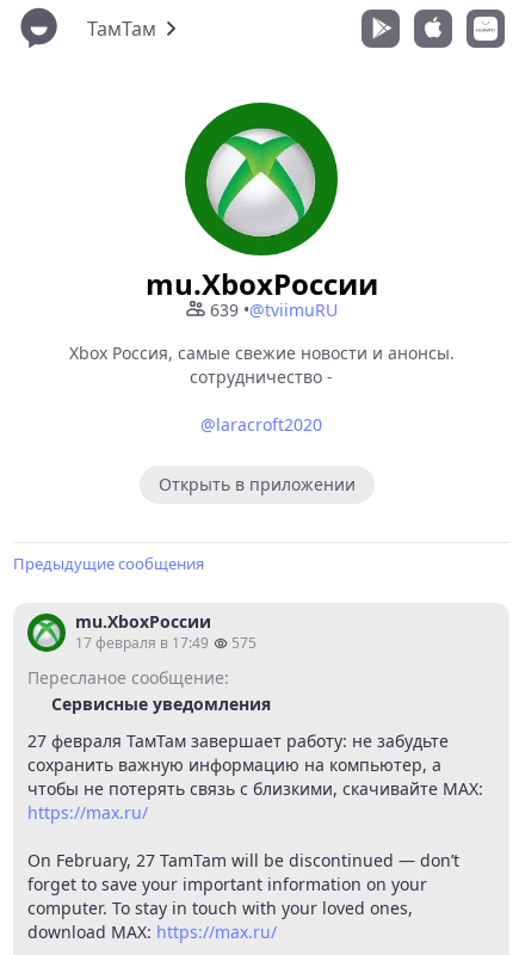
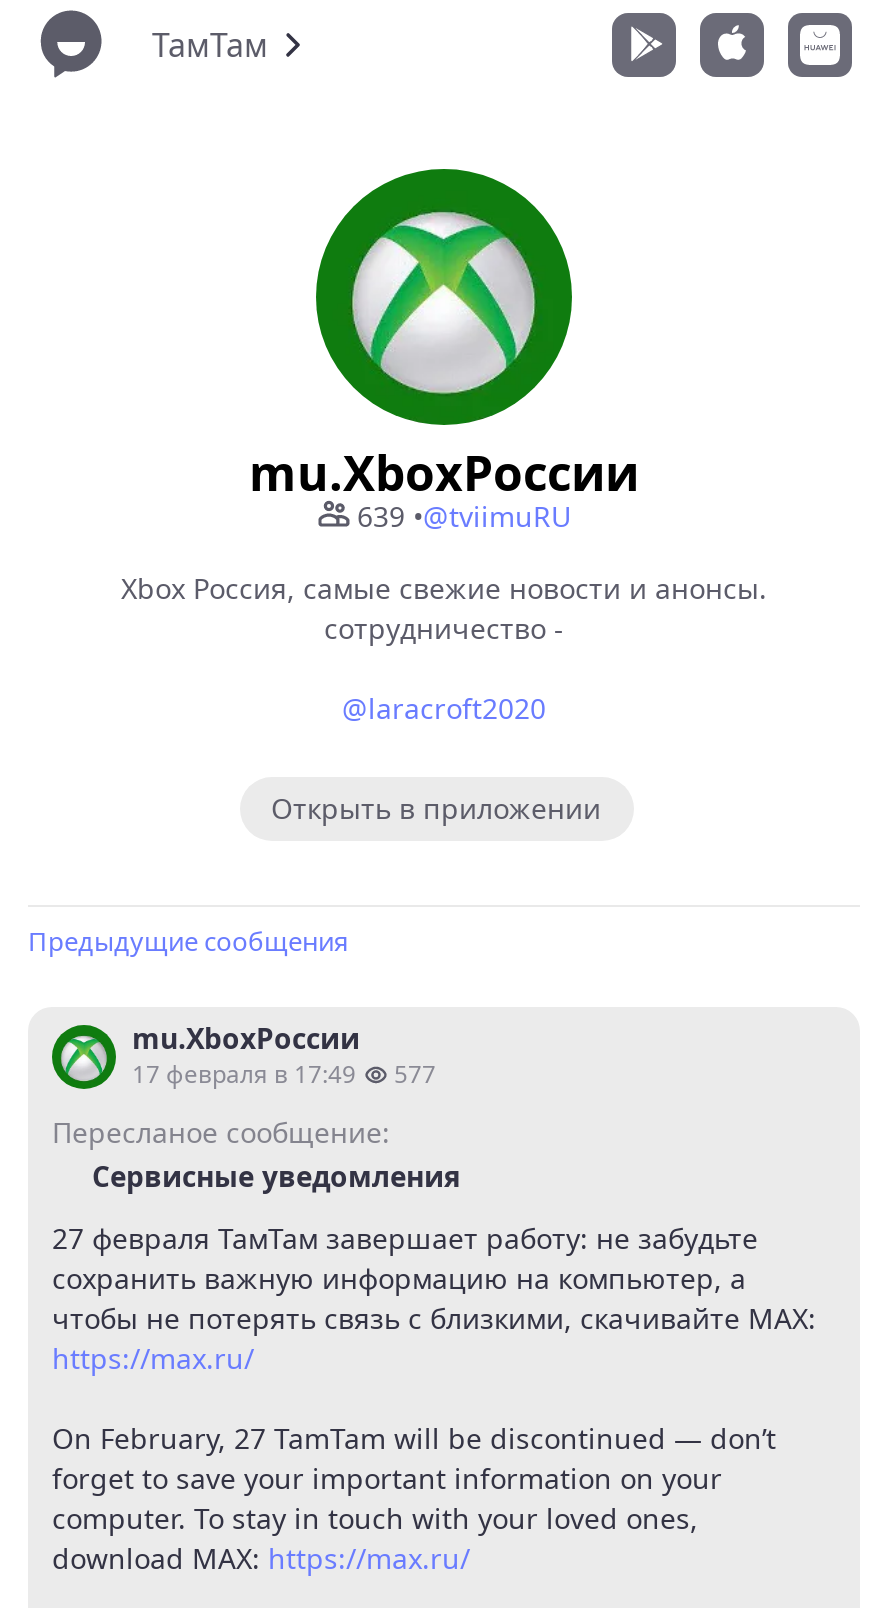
- 17 февраля в 17:49 575
+ 17 февраля в 17:49 577
